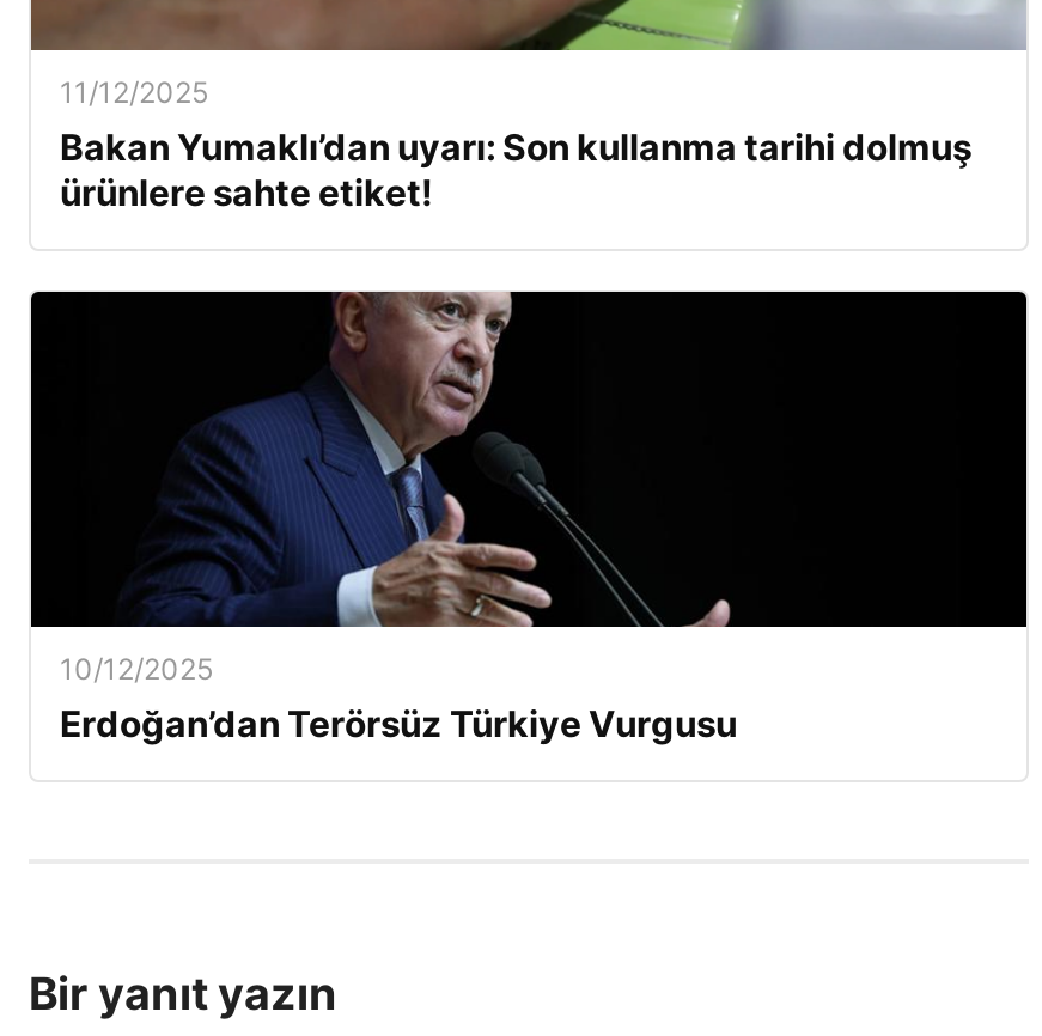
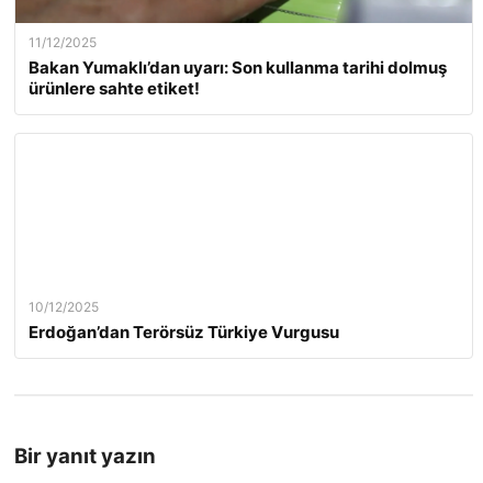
- [image]
